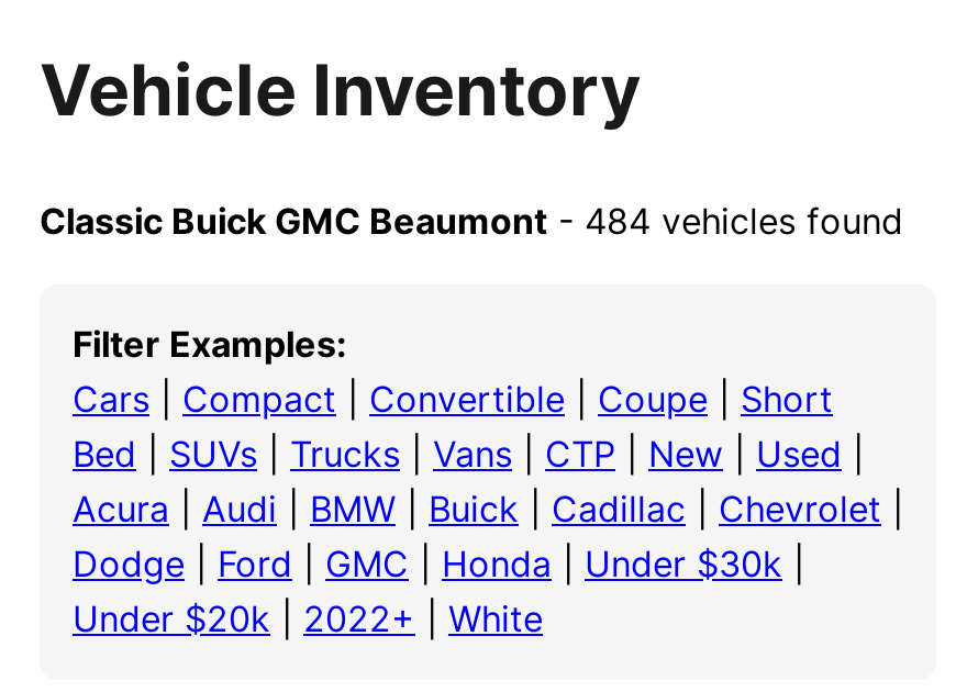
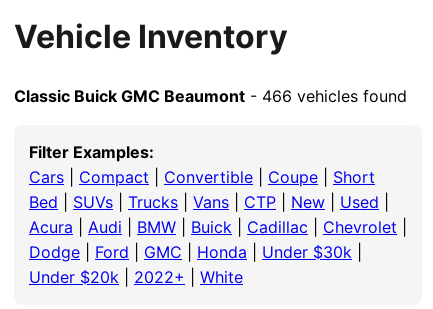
- Classic Buick GMC Beaumont - 484 vehicles found
+ Classic Buick GMC Beaumont - 466 vehicles found
